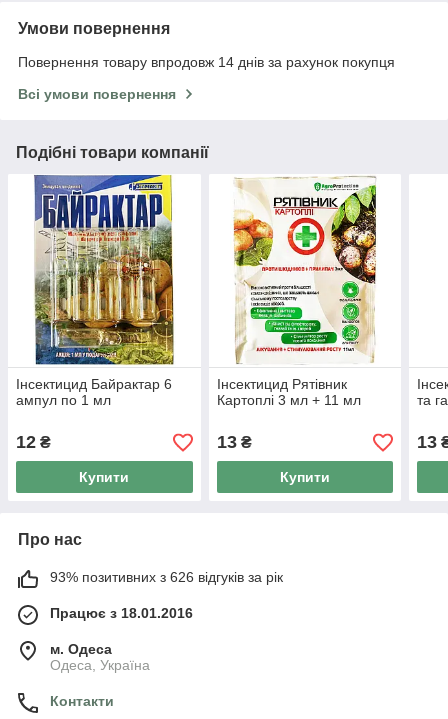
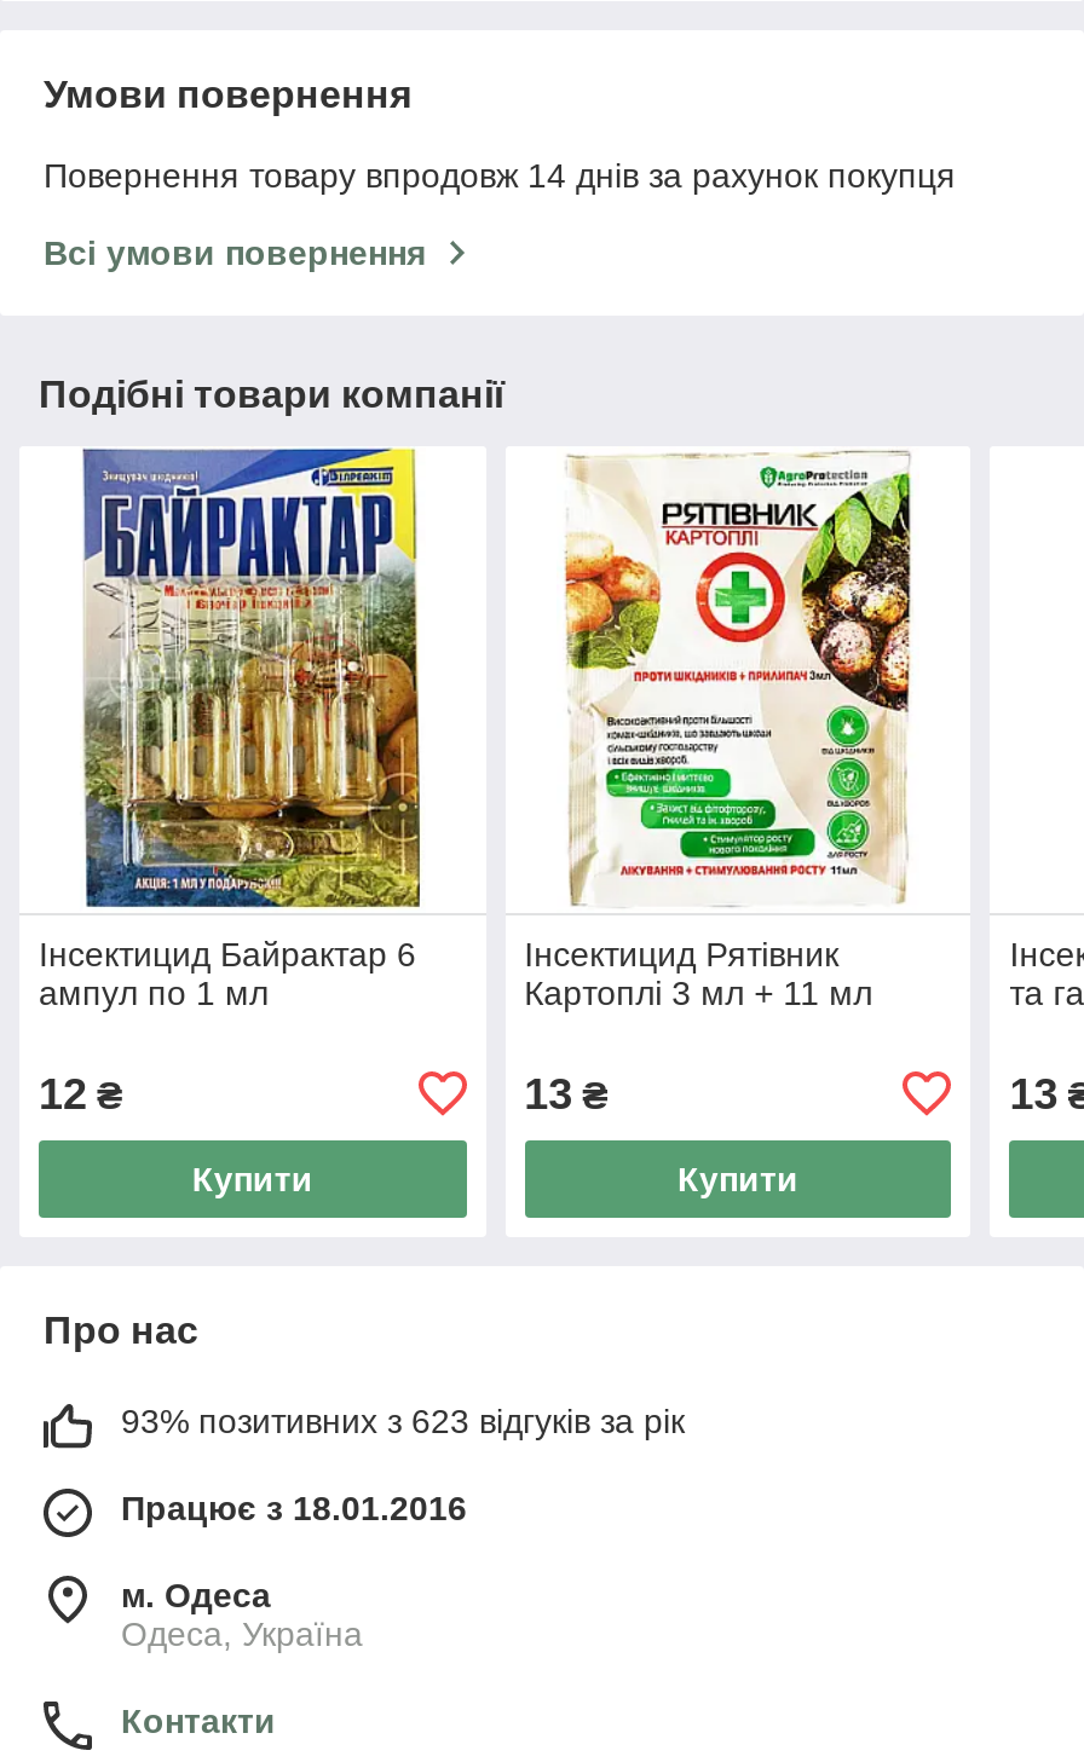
- 93% позитивних з 626 відгуків за рік
+ 93% позитивних з 623 відгуків за рік
